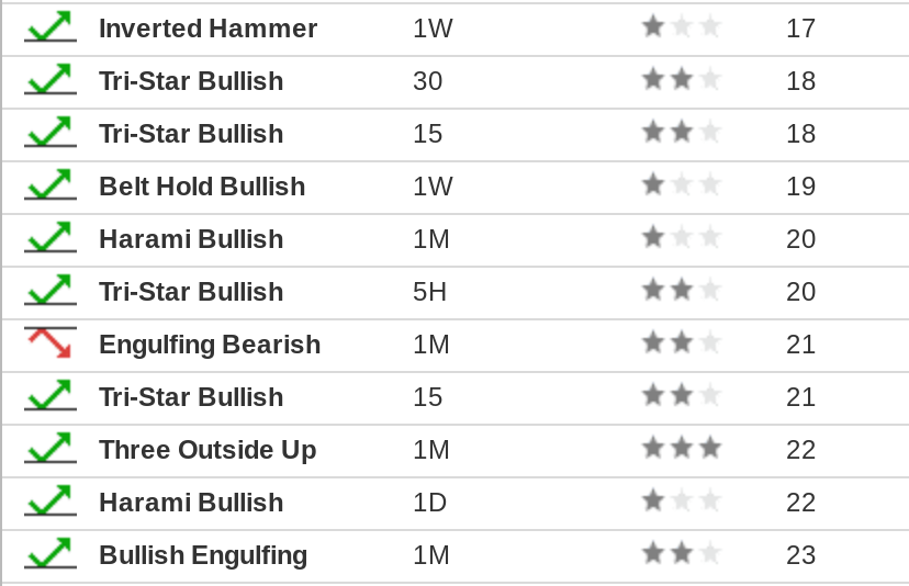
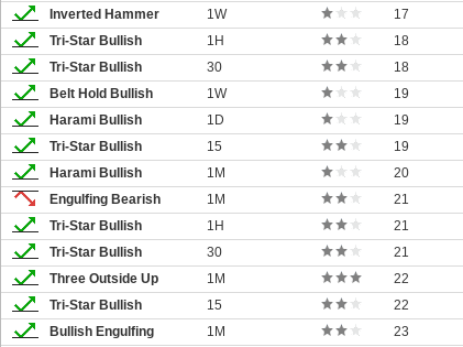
- 30
+ 1H

- 15
+ 30

- 1M
- 20
+ 1D
+ 19

- 5H
+ 15
+ 19
+ Harami Bullish
+ 1M

- 15
+ 1H
+ 21
+ Tri-Star Bullish
+ 30

- Harami Bullish
- 1D
+ Tri-Star Bullish
+ 15
